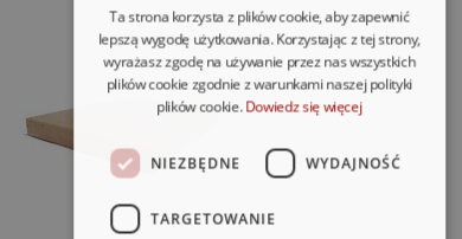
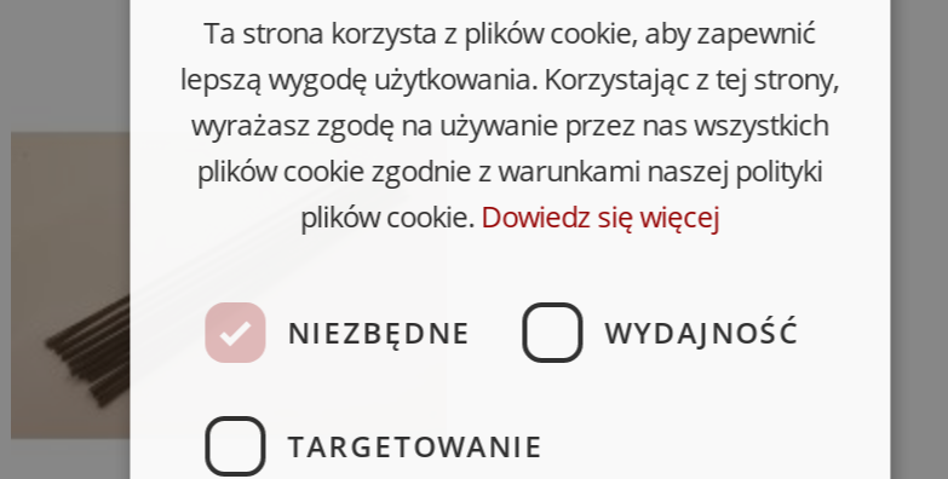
- [image]
+ [image]
